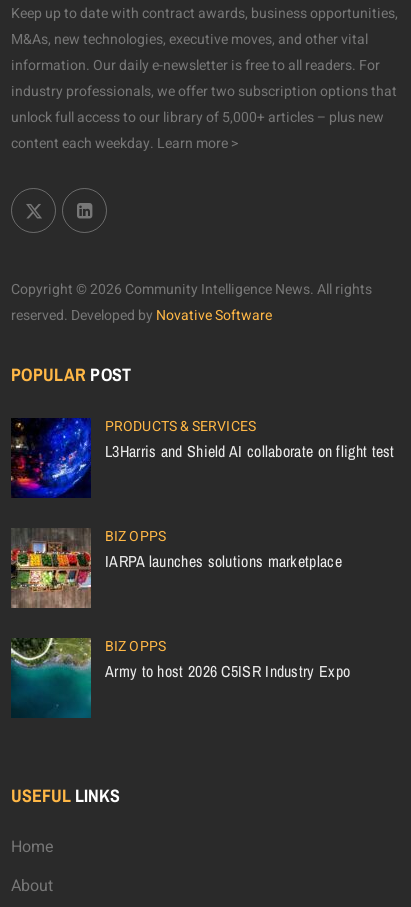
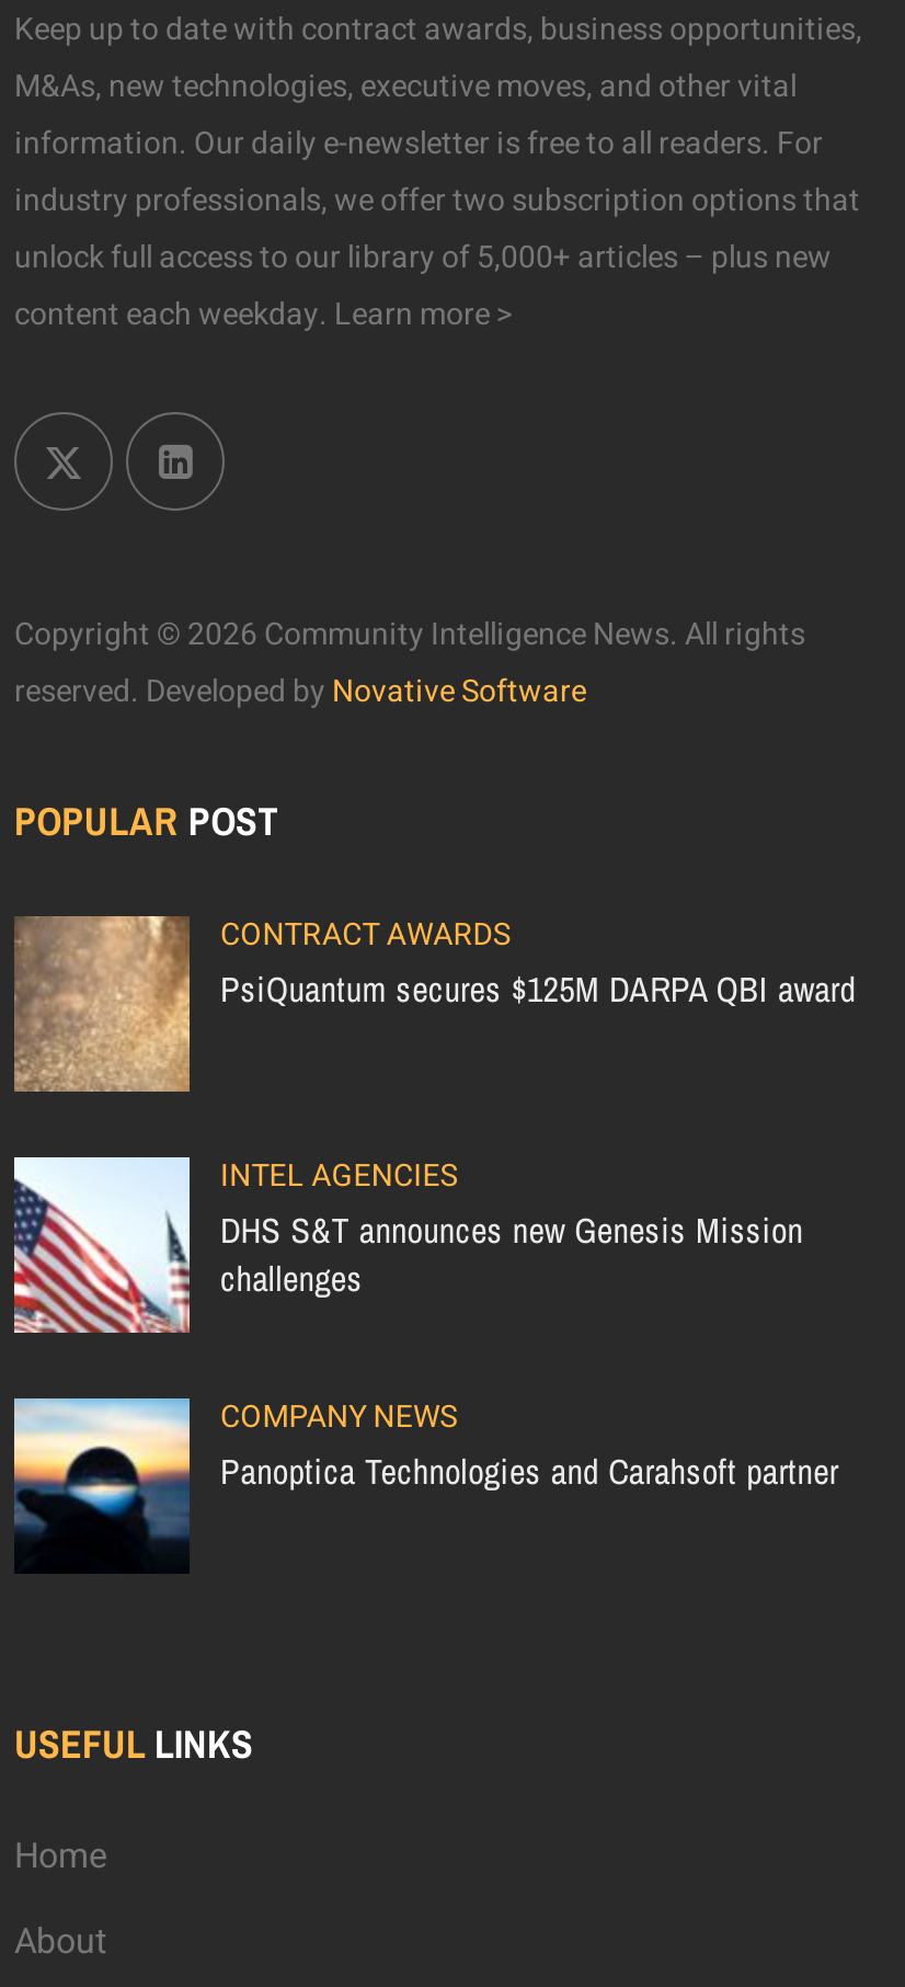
- [image]
- PRODUCTS & SERVICES
- L3Harris and Shield AI collaborate on flight test
+ [image]
+ CONTRACT AWARDS
+ PsiQuantum secures $125M DARPA QBI award

- [image]
- BIZ OPPS
- IARPA launches solutions marketplace
+ [image]
+ INTEL AGENCIES
+ DHS S&T announces new Genesis Mission
+ challenges

- [image]
- BIZ OPPS
- Army to host 2026 C5ISR Industry Expo
+ [image]
+ COMPANY NEWS
+ Panoptica Technologies and Carahsoft partner
